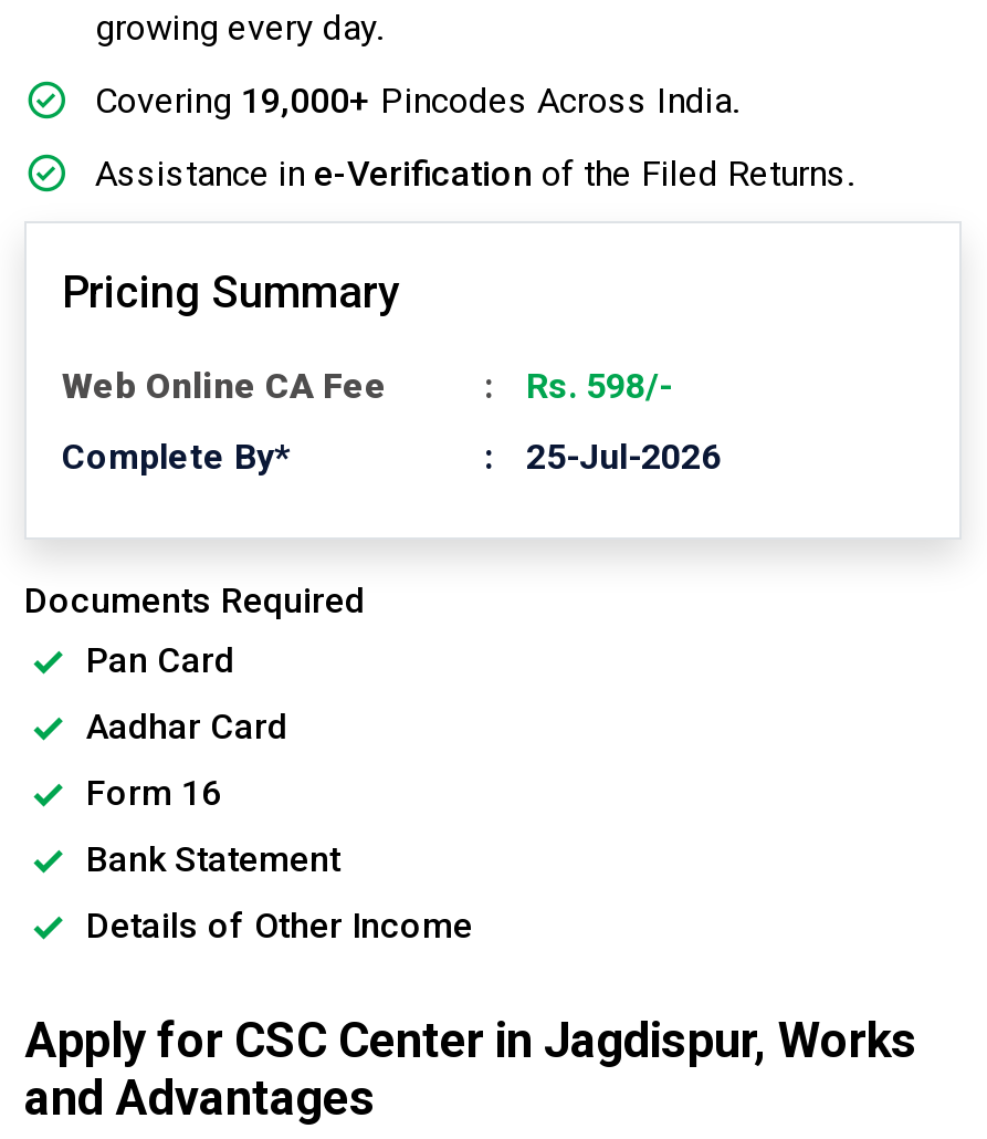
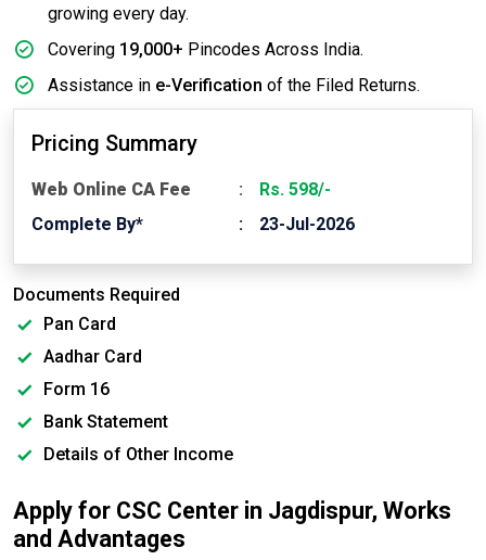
- 25-Jul-2026
+ 23-Jul-2026
